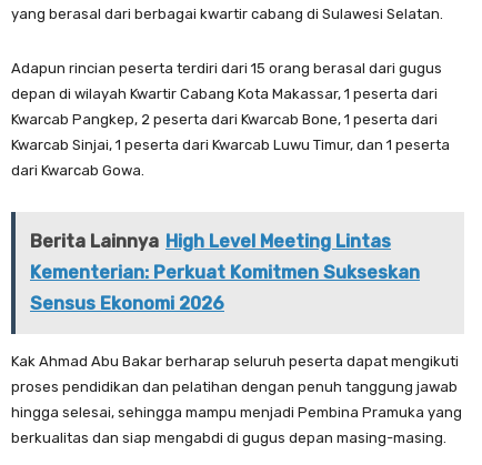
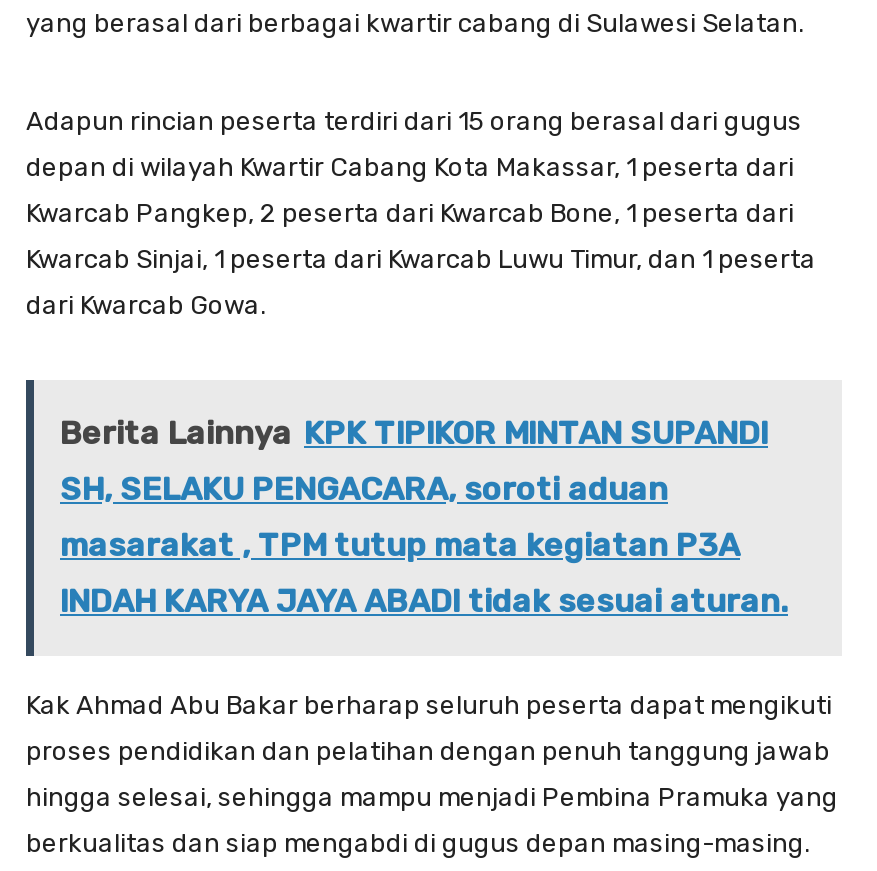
- Berita Lainnya High Level Meeting Lintas
- Kementerian: Perkuat Komitmen Sukseskan
- Sensus Ekonomi 2026
+ Berita Lainnya KPK TIPIKOR MINTAN SUPANDI
+ SH, SELAKU PENGACARA, soroti aduan
+ masarakat , TPM tutup mata kegiatan P3A
+ INDAH KARYA JAYA ABADI tidak sesuai aturan.
